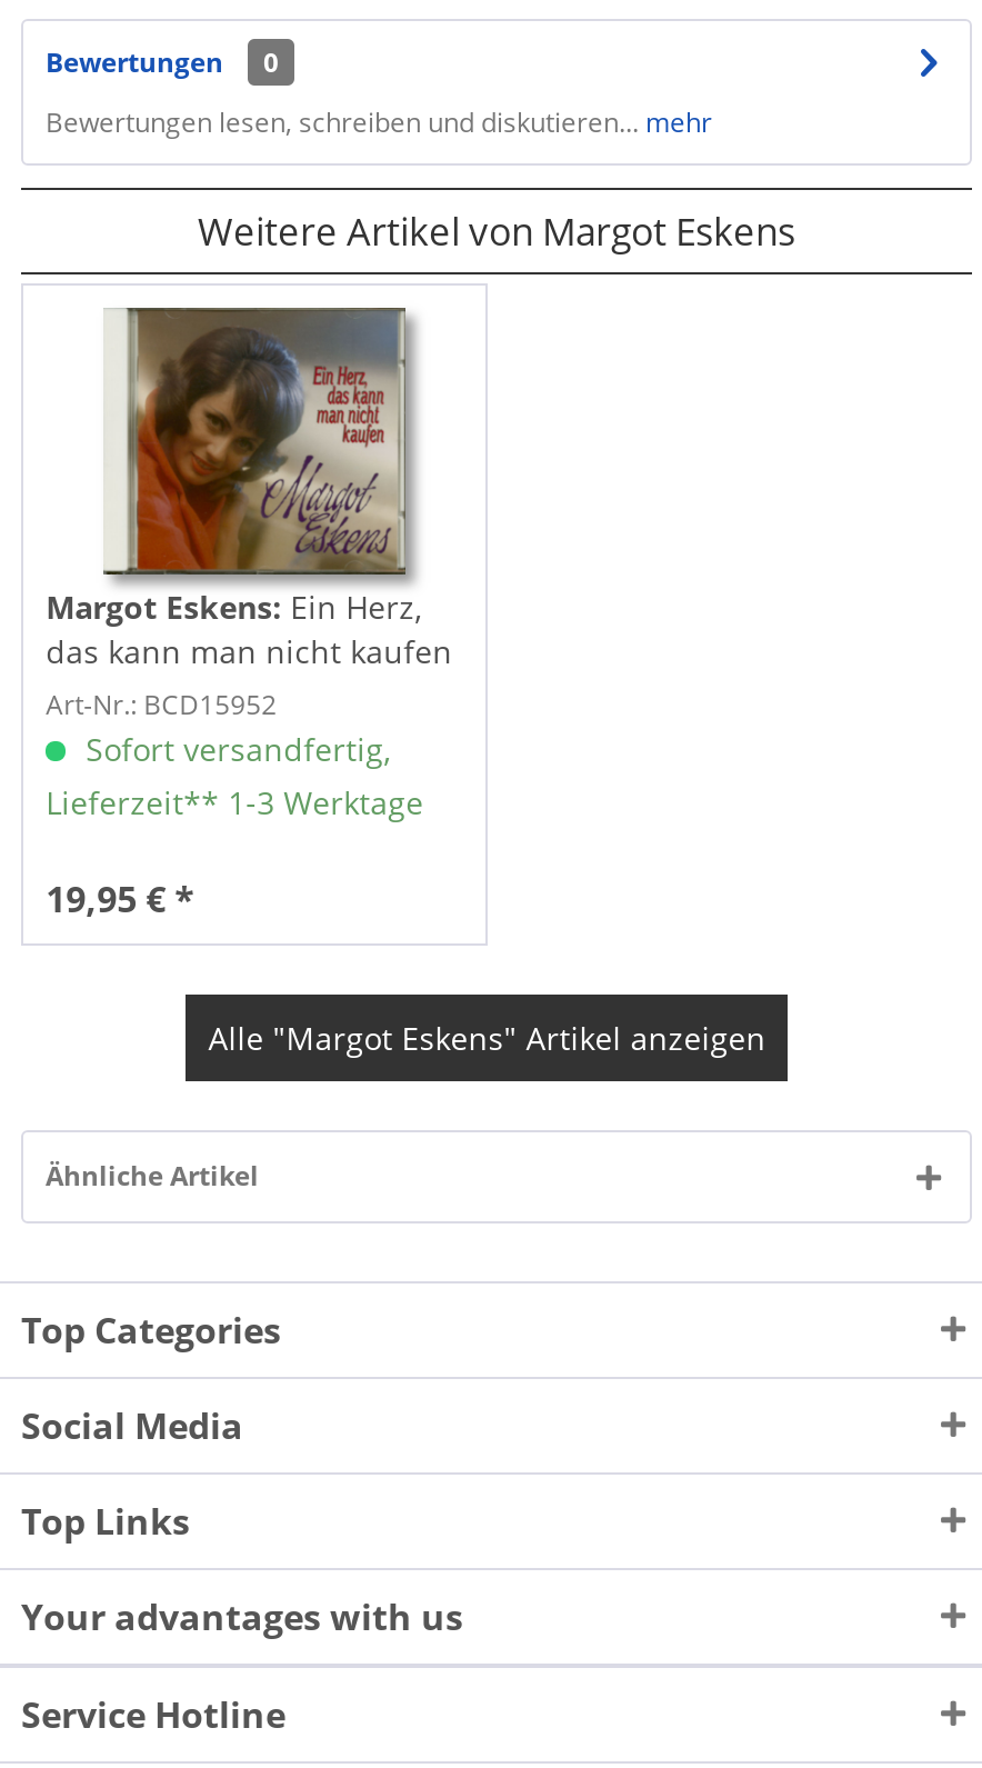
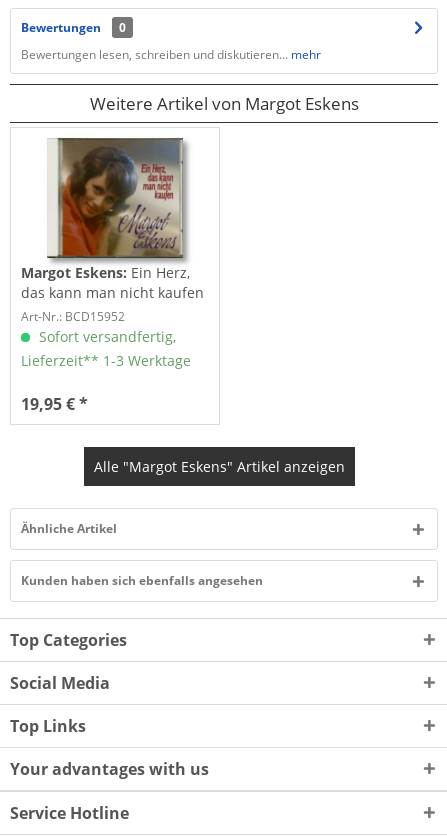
+ Kunden haben sich ebenfalls angesehen
